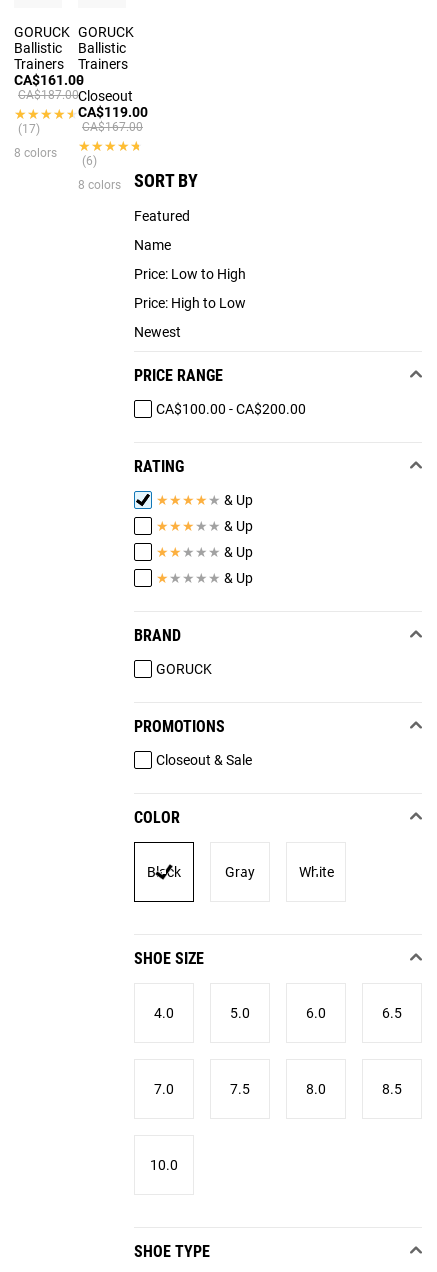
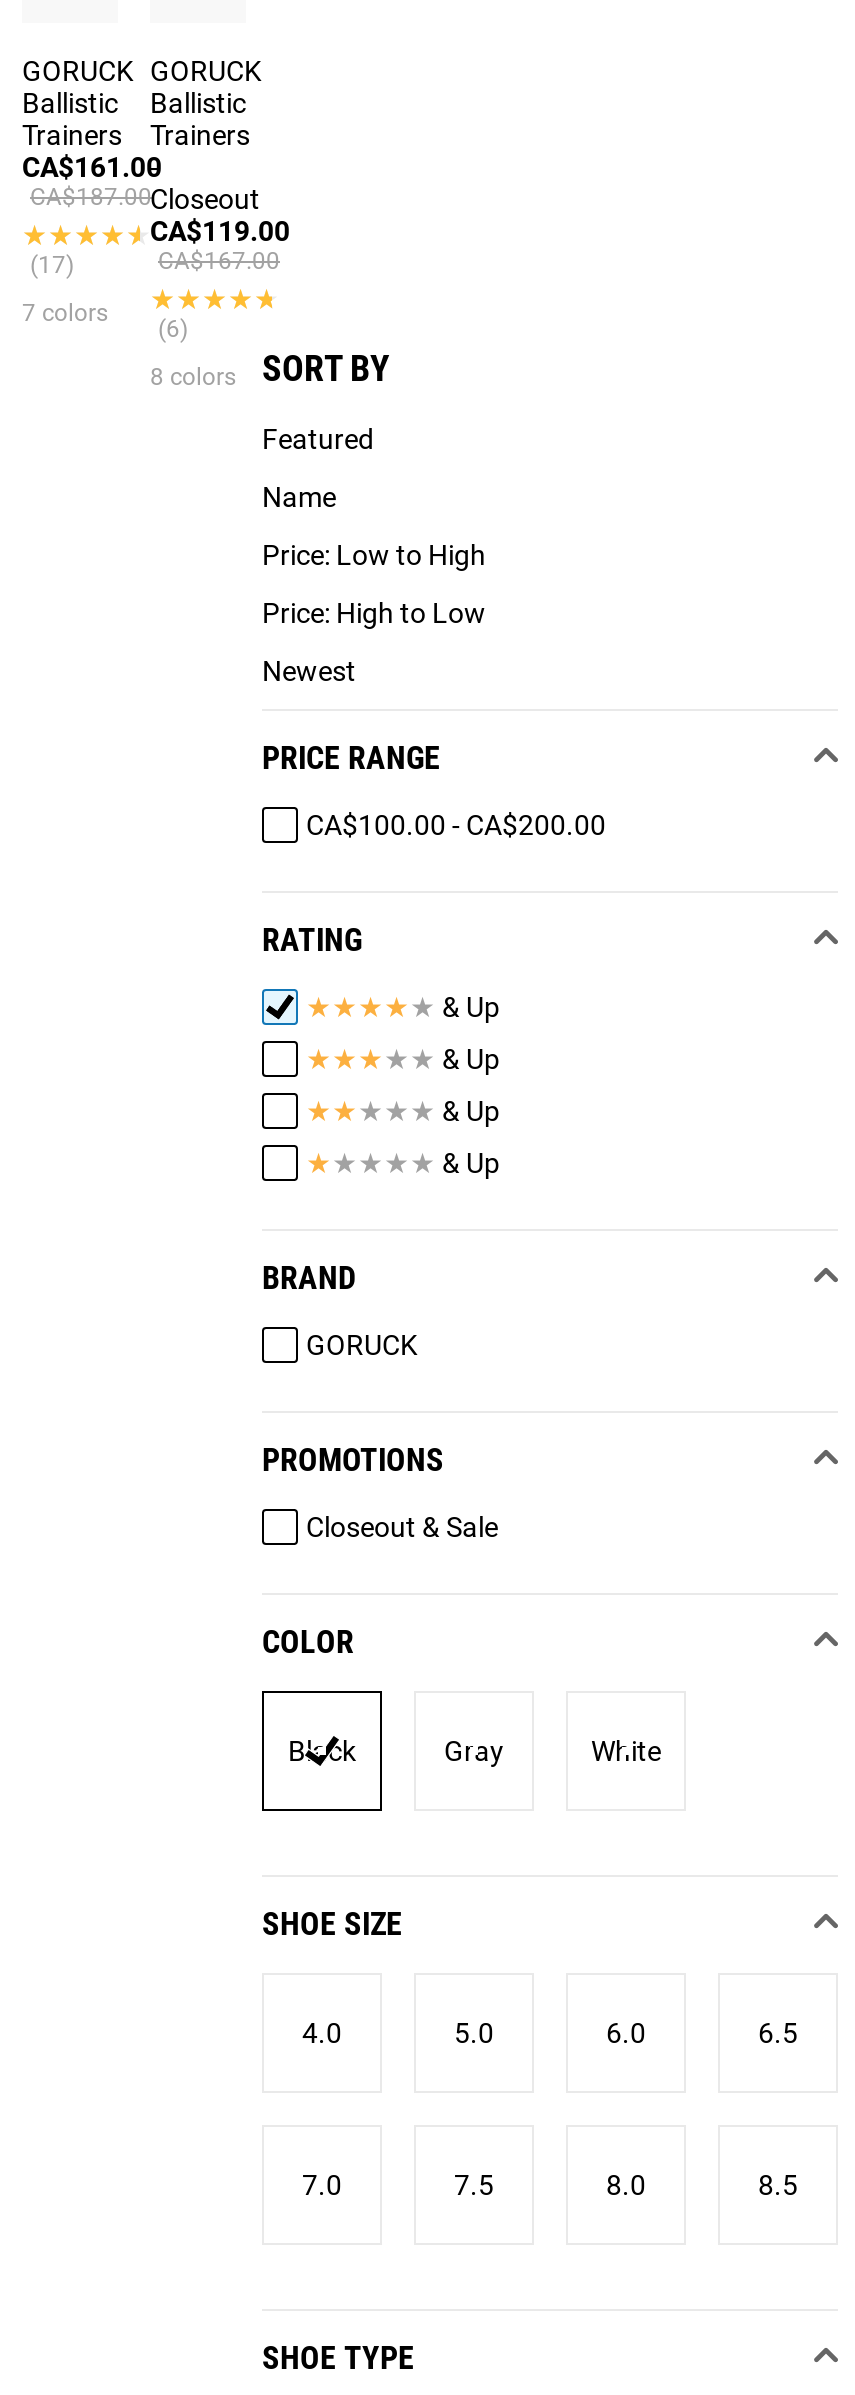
- 8 colors
+ 7 colors

- 10.0
